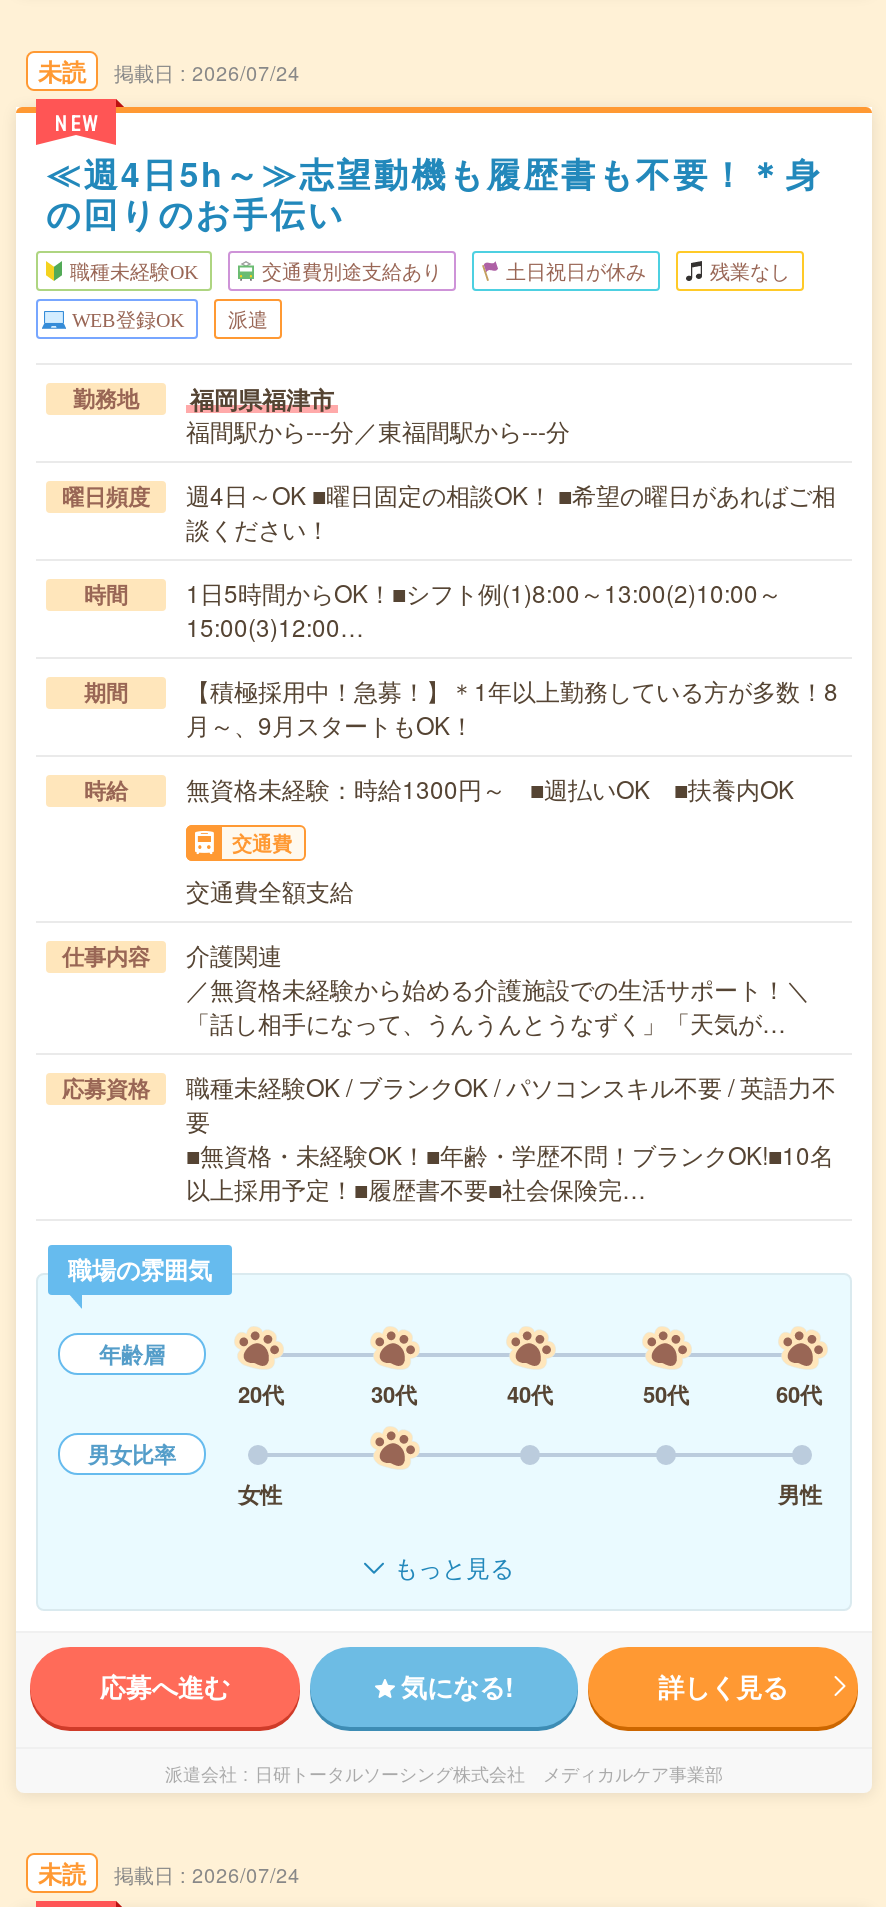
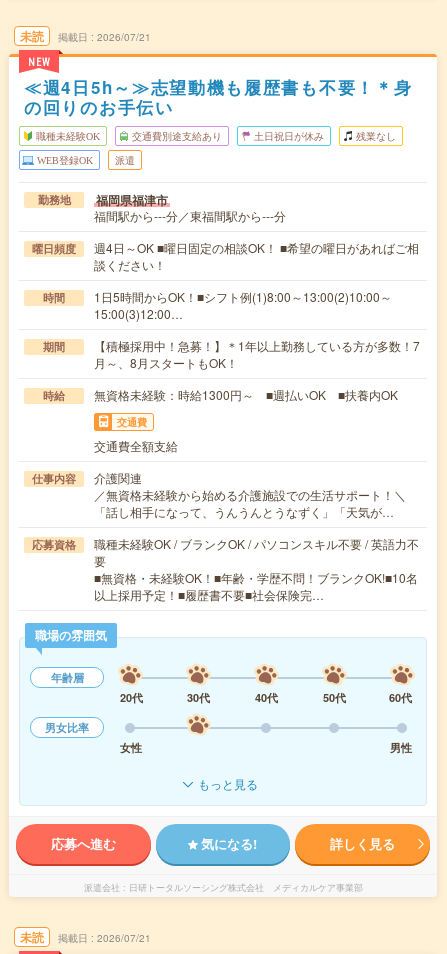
- 2026/07/24
+ 2026/07/21

- 【積極採用中！急募！】＊1年以上勤務している方が多数！8
+ 【積極採用中！急募！】＊1年以上勤務している方が多数！7

- 月～、9月スタートもOK！
+ 月～、8月スタートもOK！

- 2026/07/24
+ 2026/07/21
